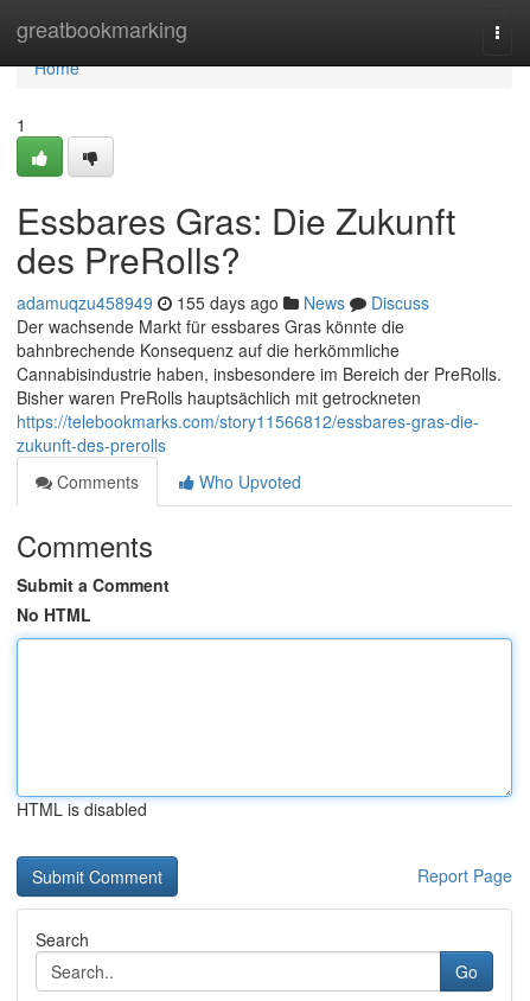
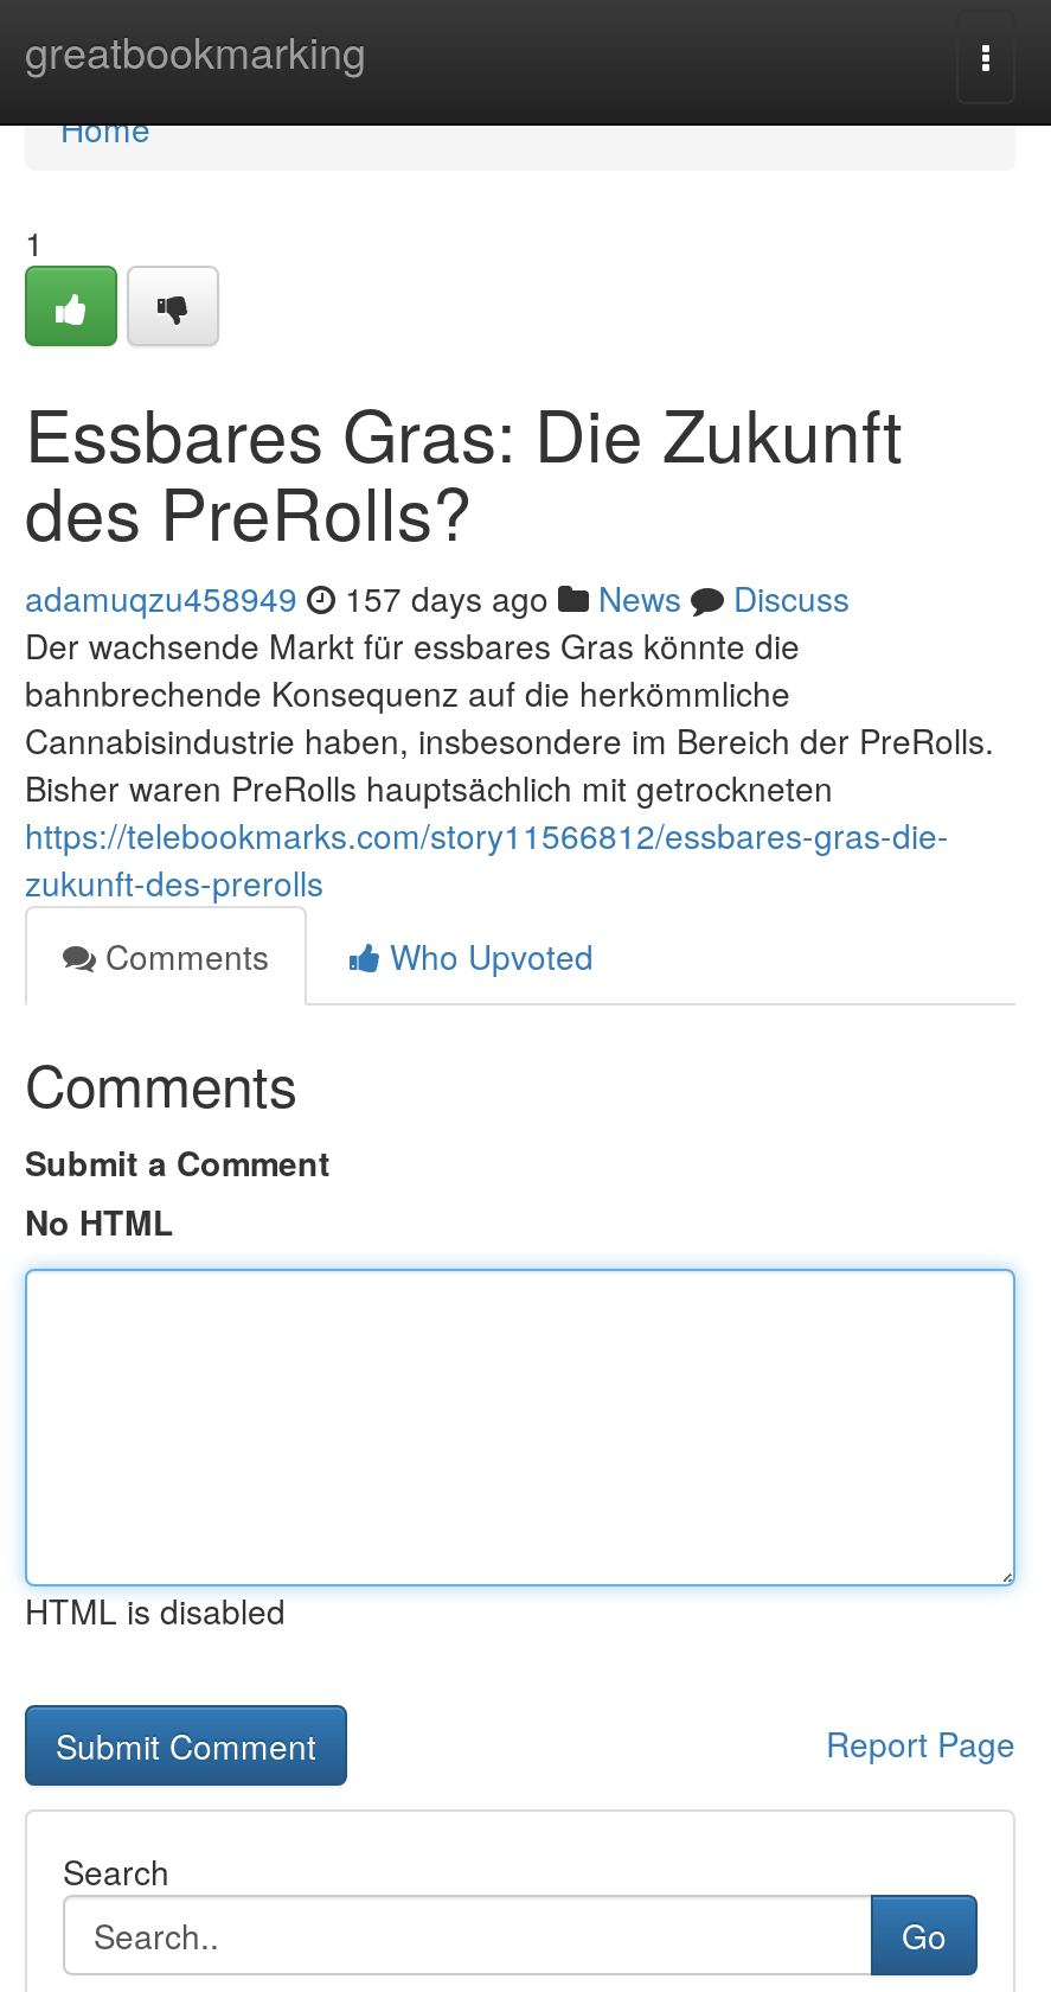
- adamuqzu458949 155 days ago News Discuss
+ adamuqzu458949 157 days ago News Discuss
